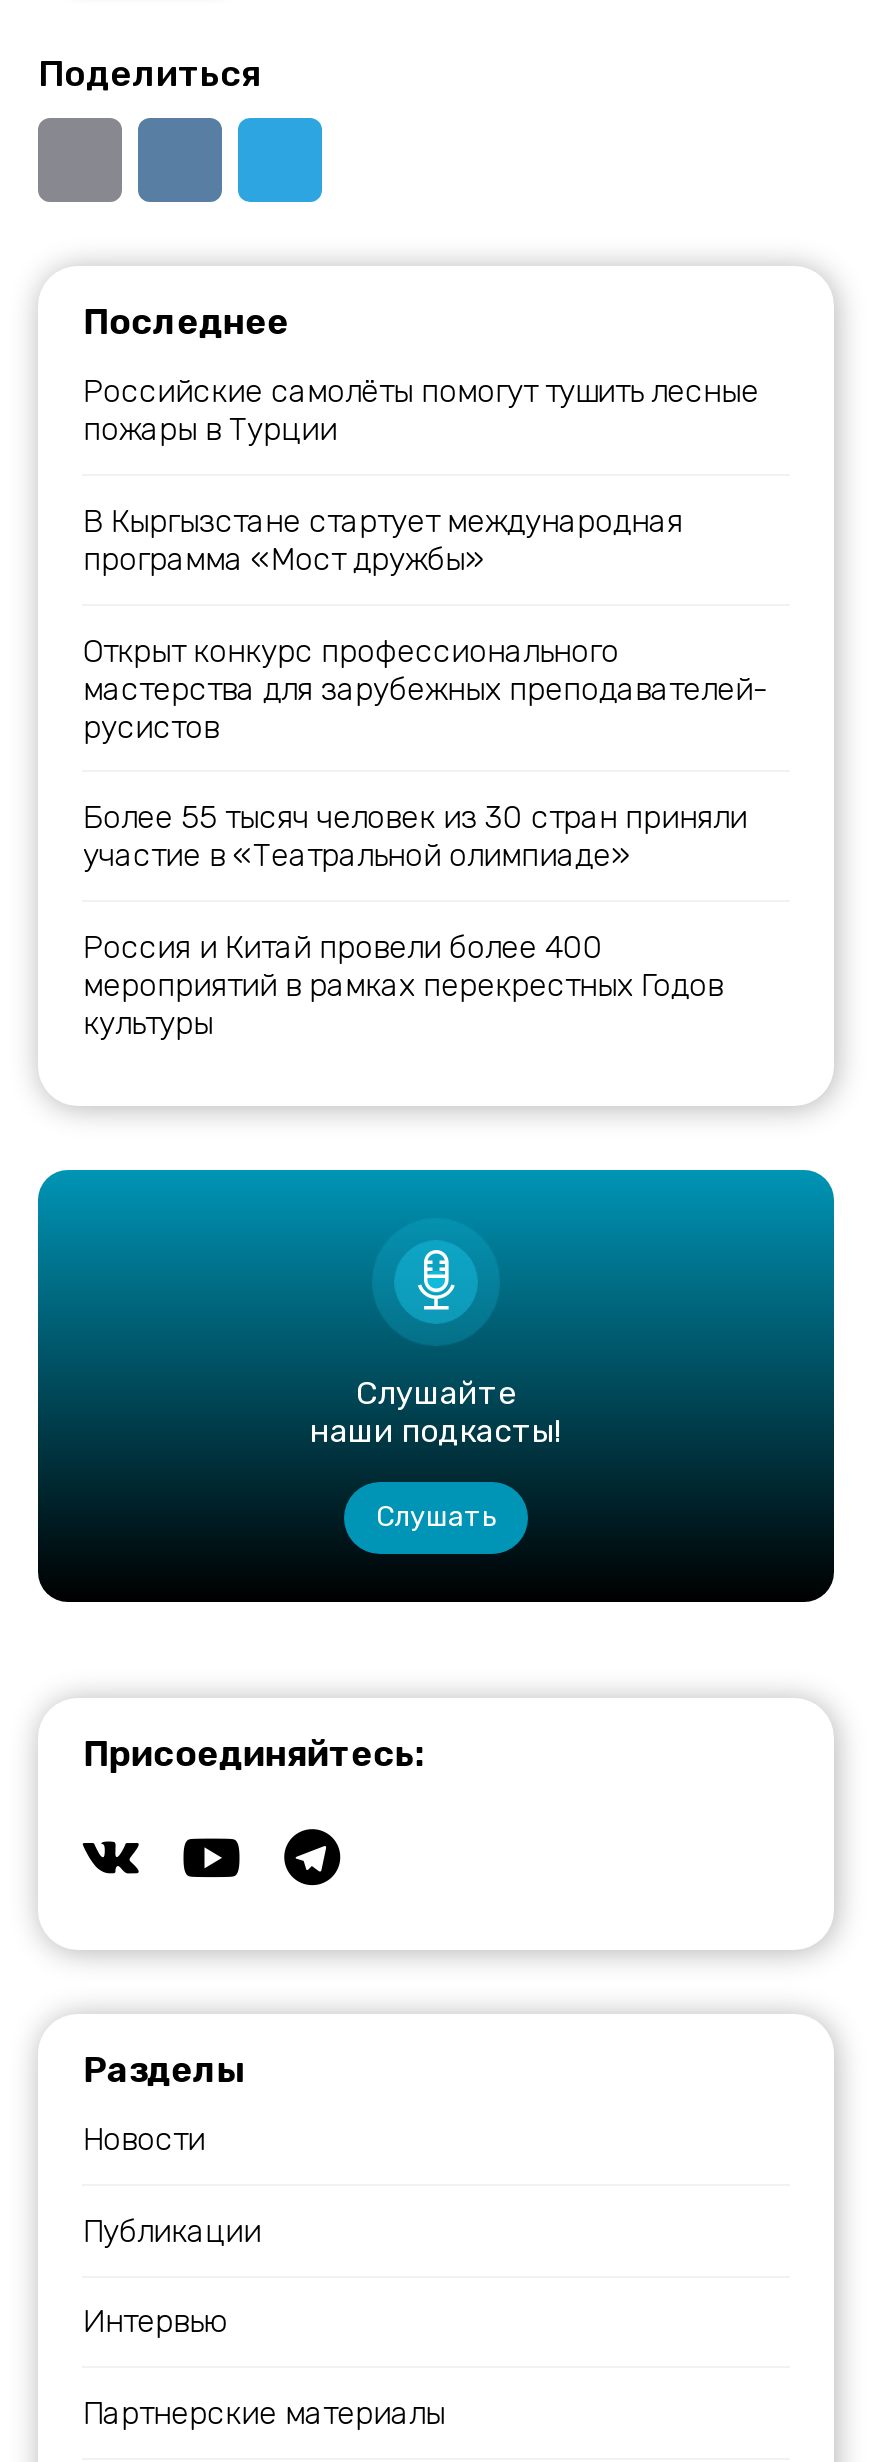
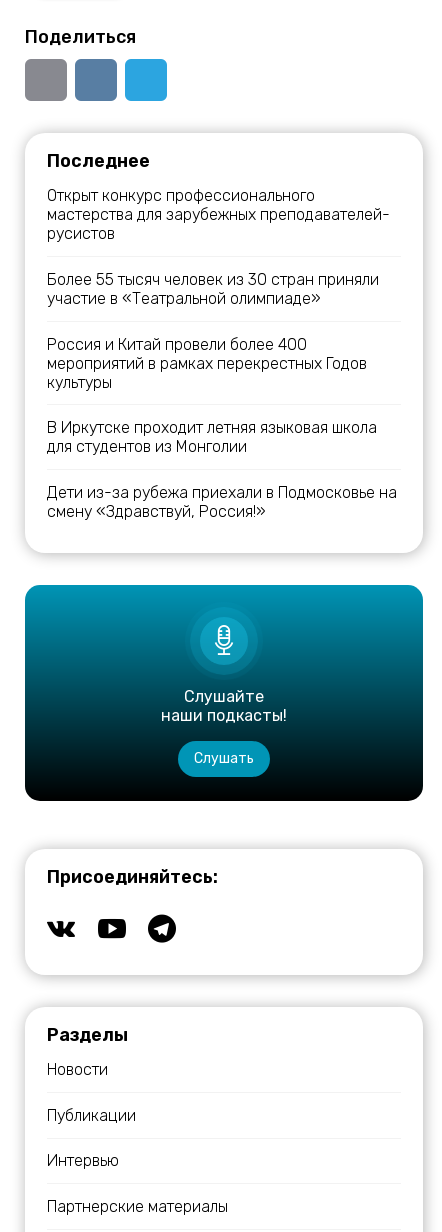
- Российские самолёты помогут тушить лесные
- пожары в Турции
- В Кыргызстане стартует международная
- программа «Мост дружбы»

moved up: Открыт конкурс профессионального | мастерства для зарубежных преподавателей- | русистов | Более 55 тысяч человек из 30 стран приняли | участие в «Театральной олимпиаде» | Россия и Китай провели более 400 | мероприятий в рамках перекрестных Годов | культуры

+ В Иркутске проходит летняя языковая школа
+ для студентов из Монголии
+ Дети из-за рубежа приехали в Подмосковье на
+ смену «Здравствуй, Россия!»
